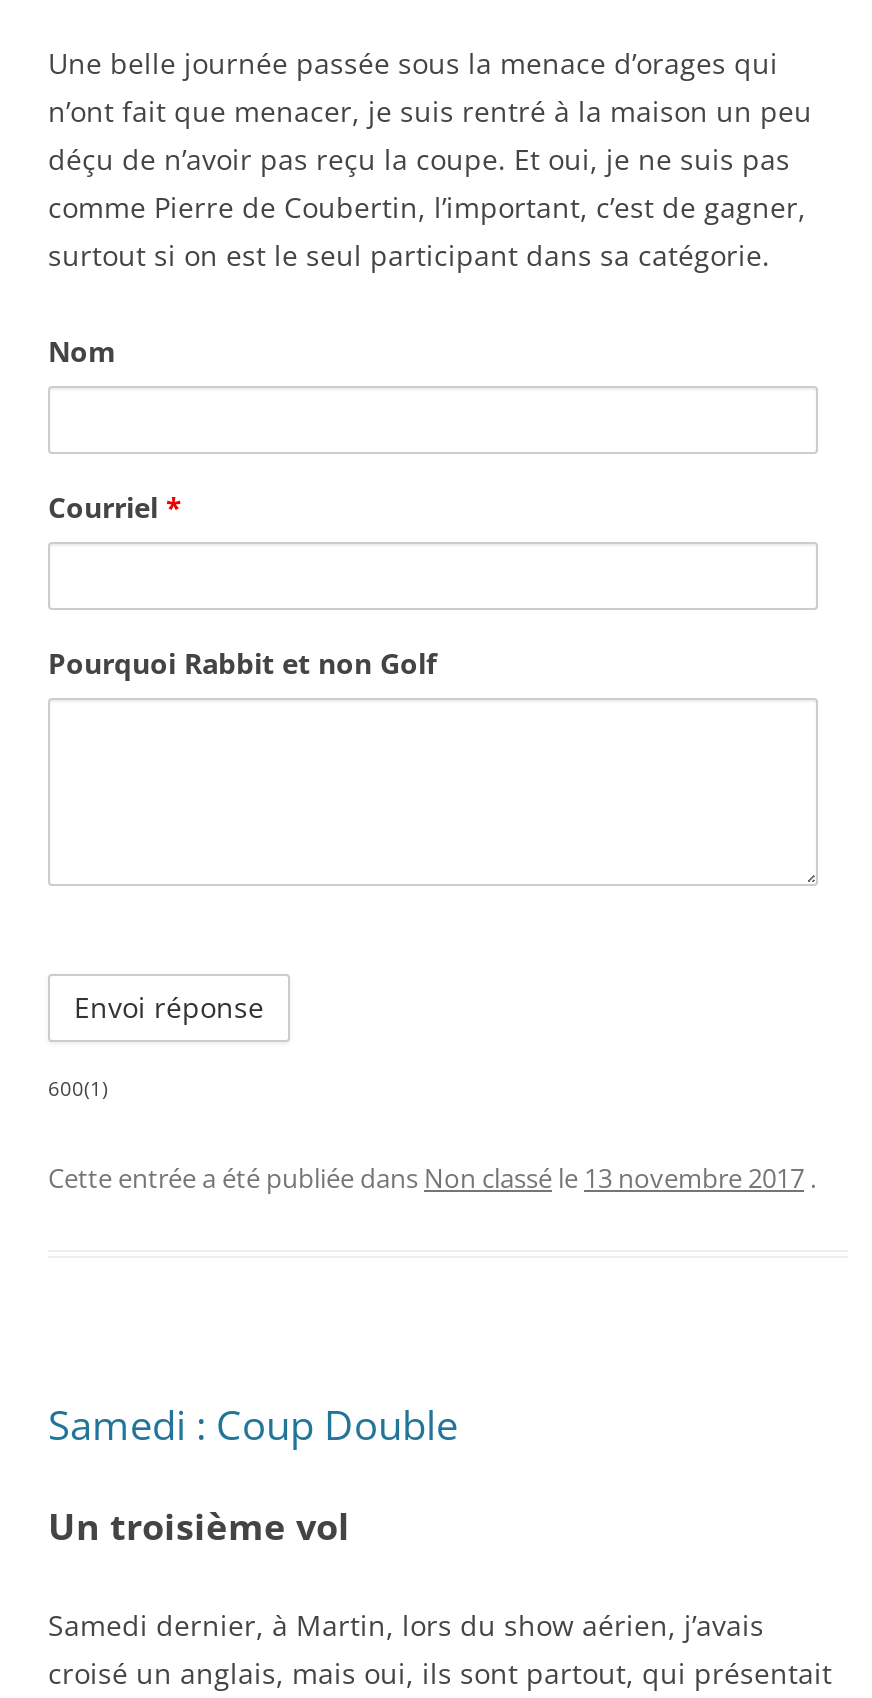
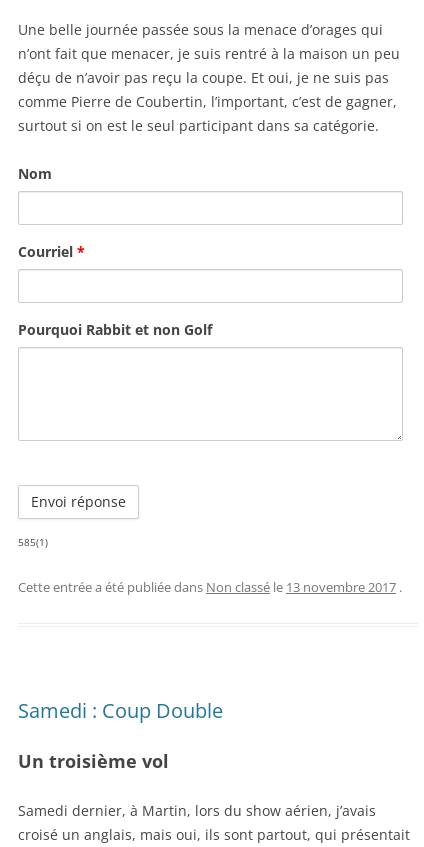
- 600(1)
+ 585(1)
